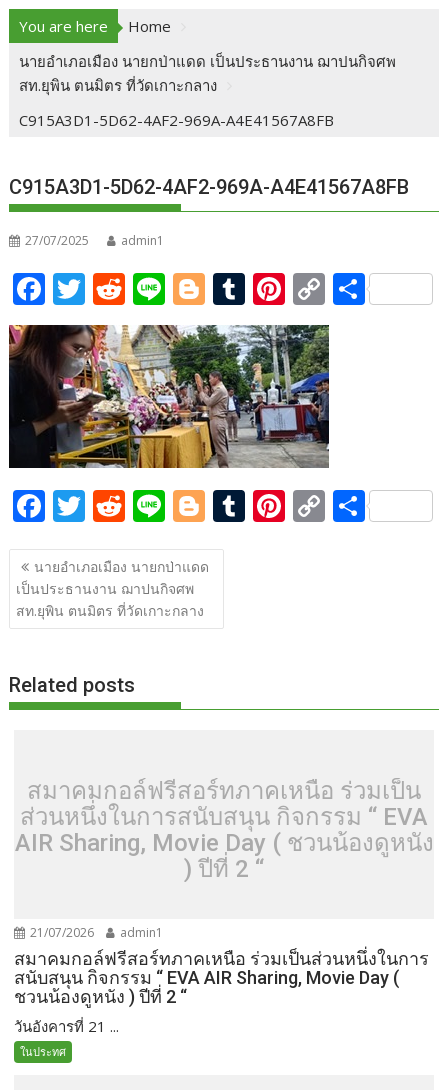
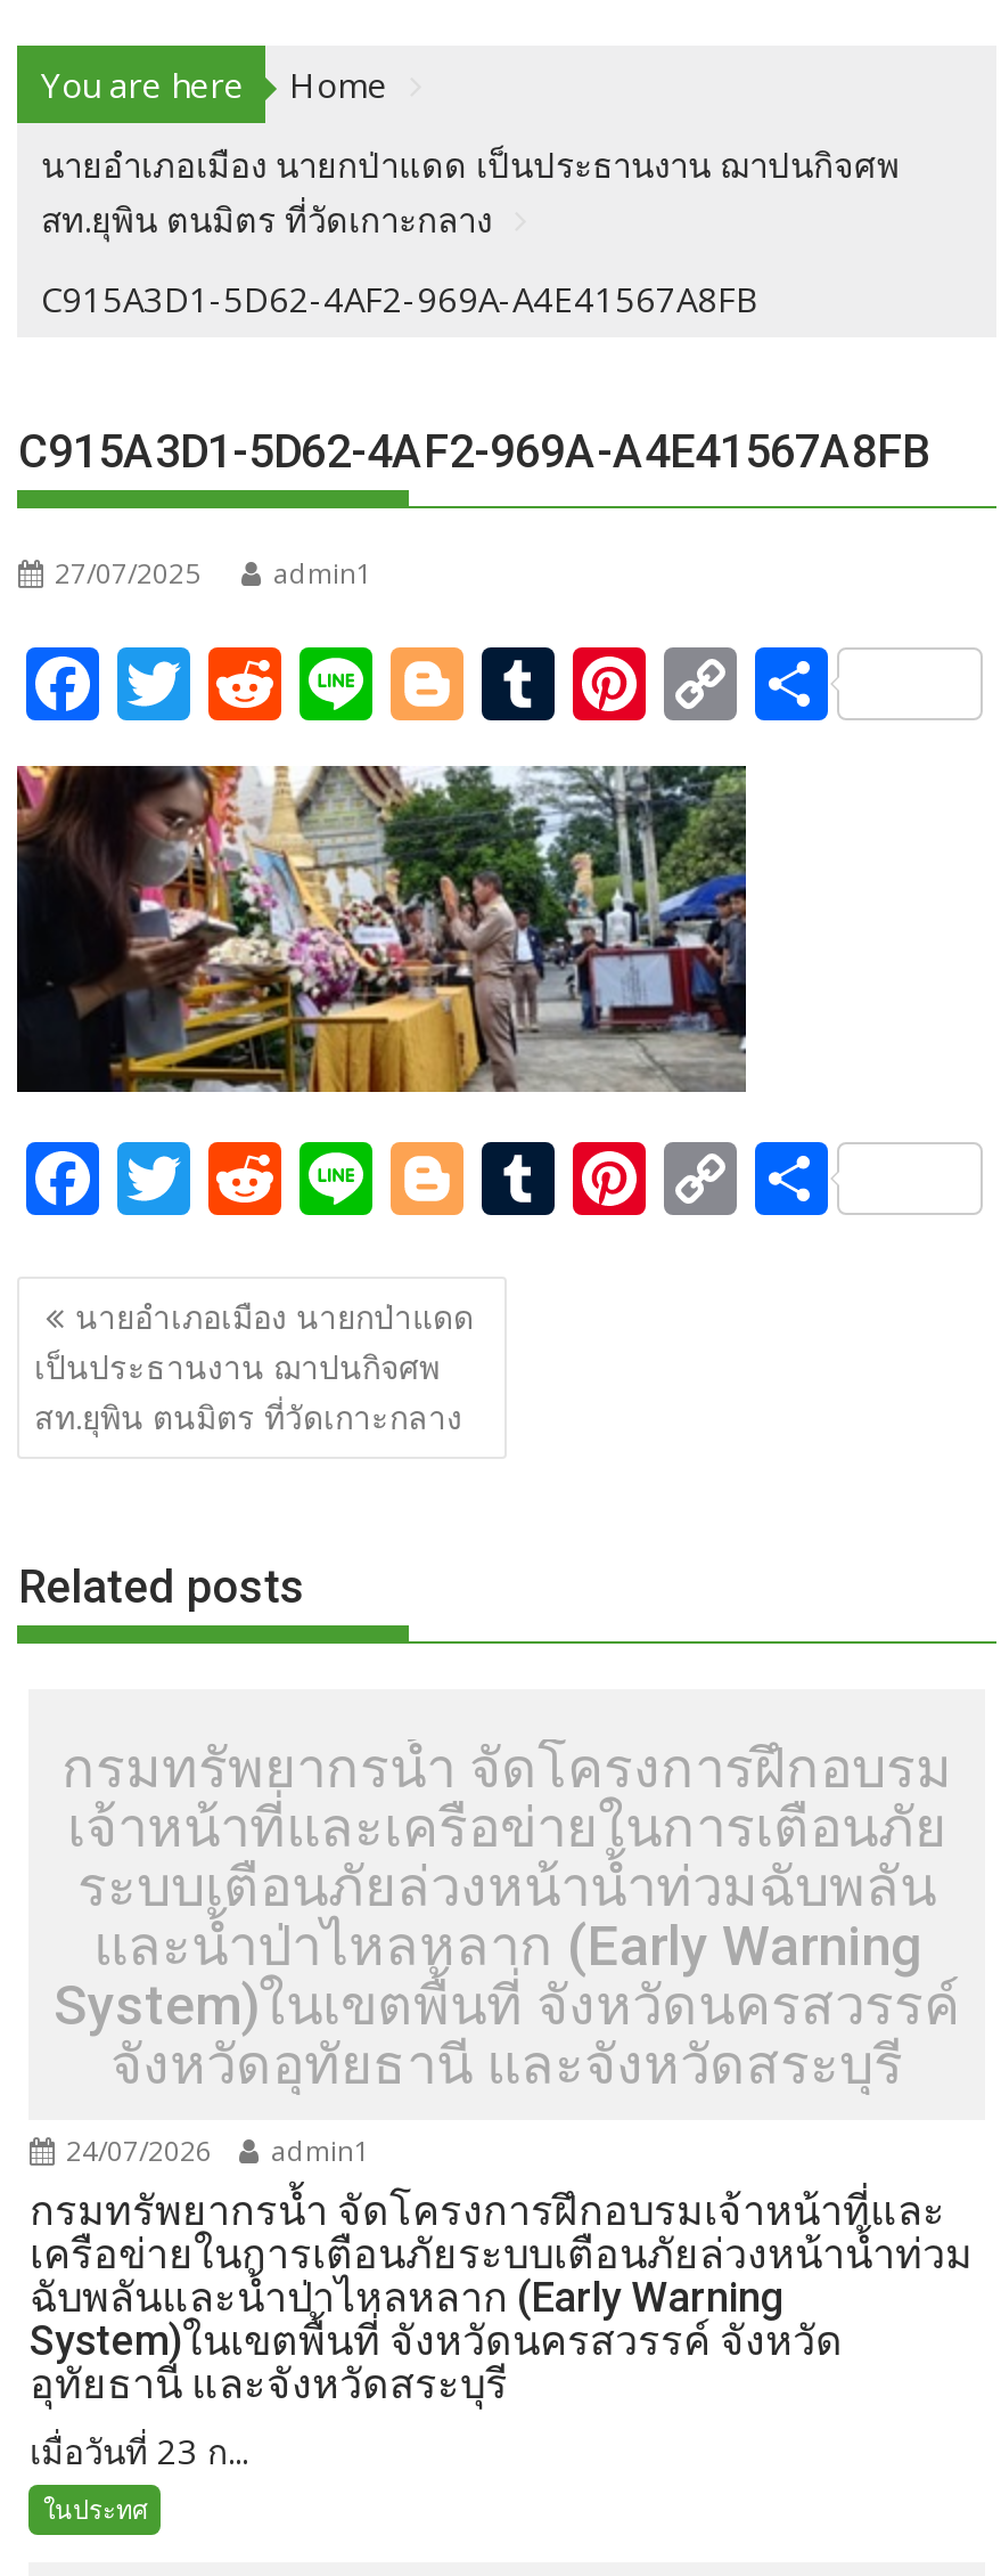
- สมาคมกอล์ฟรีสอร์ทภาคเหนือ ร่วมเป็น
- ส่วนหนึ่งในการสนับสนุน กิจกรรม “ EVA
- AIR Sharing, Movie Day ( ชวนน้องดูหนัง
- ) ปีที่ 2 “
+ กรมทรัพยากรน้ำ จัดโครงการฝึกอบรม
+ เจ้าหน้าที่และเครือข่ายในการเตือนภัย
+ ระบบเตือนภัยล่วงหน้าน้ำท่วมฉับพลัน
+ และน้ำป่าไหลหลาก (Early Warning
+ System)ในเขตพื้นที่ จังหวัดนครสวรรค์
+ จังหวัดอุทัยธานี และจังหวัดสระบุรี

- 21/07/2026 admin1
+ 24/07/2026 admin1

- สมาคมกอล์ฟรีสอร์ทภาคเหนือ ร่วมเป็นส่วนหนึ่งในการ
- สนับสนุน กิจกรรม “ EVA AIR Sharing, Movie Day (
- ชวนน้องดูหนัง ) ปีที่ 2 “
- วันอังคารที่ 21 ...
+ กรมทรัพยากรน้ำ จัดโครงการฝึกอบรมเจ้าหน้าที่และ
+ เครือข่ายในการเตือนภัยระบบเตือนภัยล่วงหน้าน้ำท่วม
+ ฉับพลันและน้ำป่าไหลหลาก (Early Warning
+ System)ในเขตพื้นที่ จังหวัดนครสวรรค์ จังหวัด
+ อุทัยธานี และจังหวัดสระบุรี
+ เมื่อวันที่ 23 ก...
